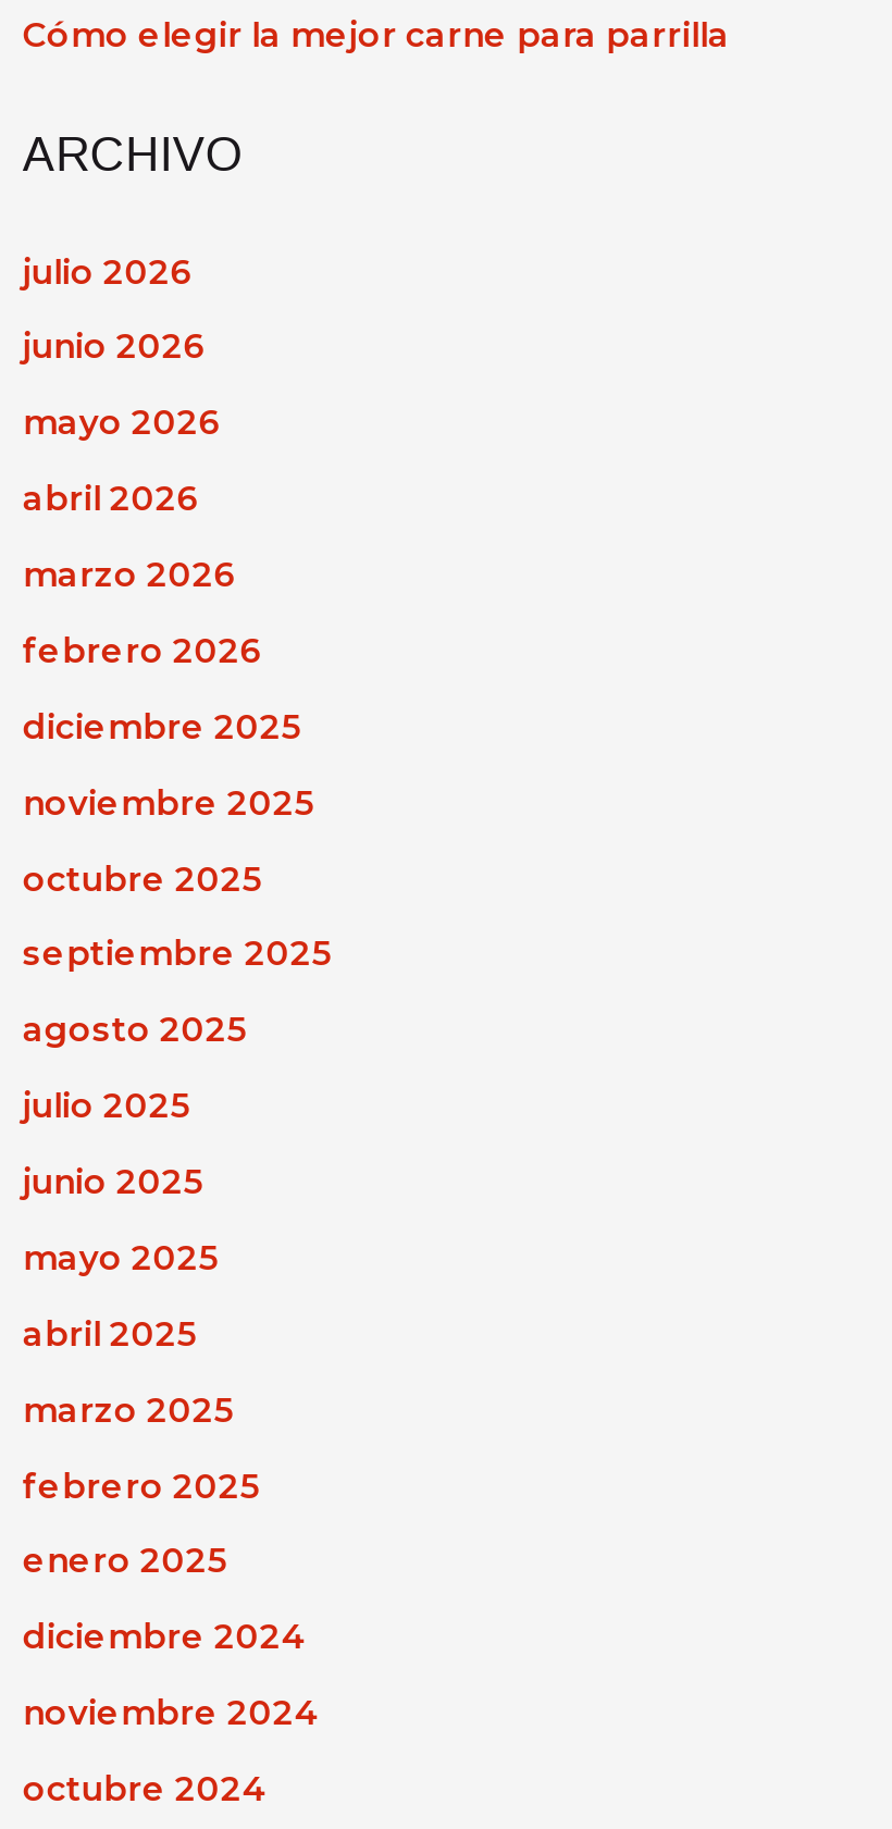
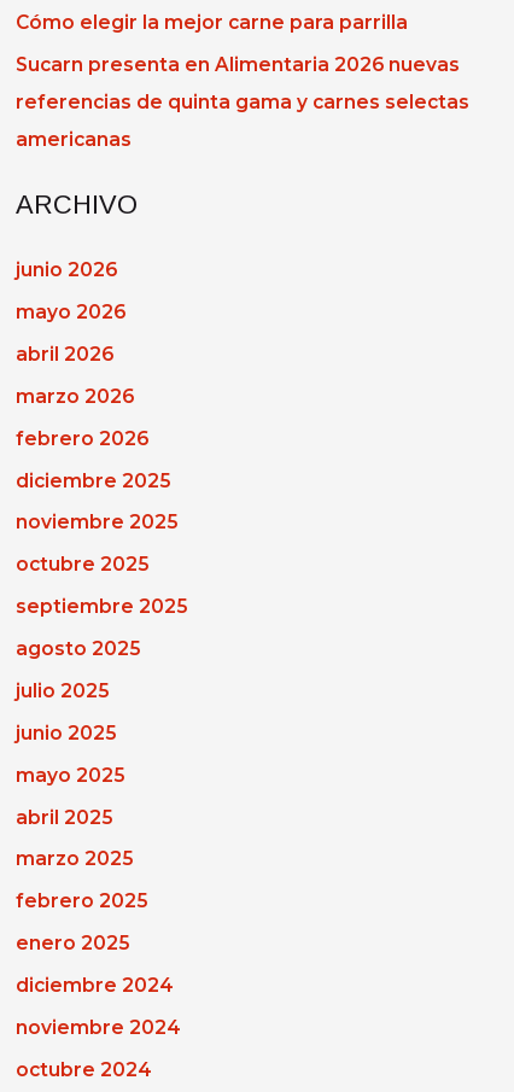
+ Sucarn presenta en Alimentaria 2026 nuevas
+ referencias de quinta gama y carnes selectas
+ americanas

moved down: ARCHIVO

- julio 2026
